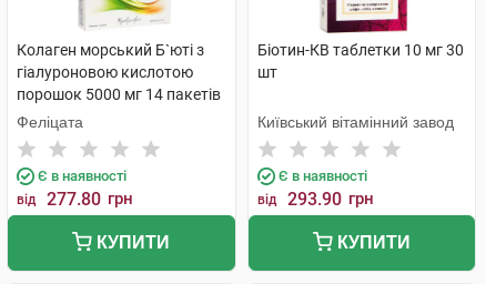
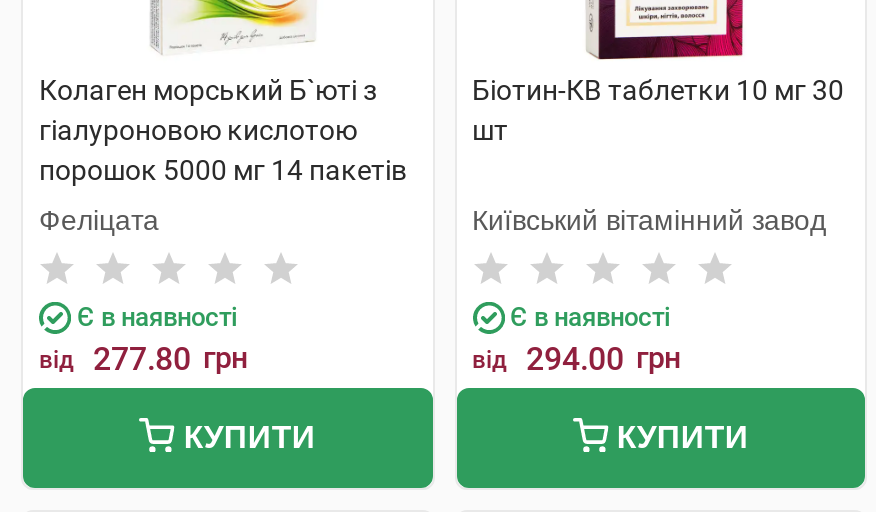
- від 293.90 грн
+ від 294.00 грн
